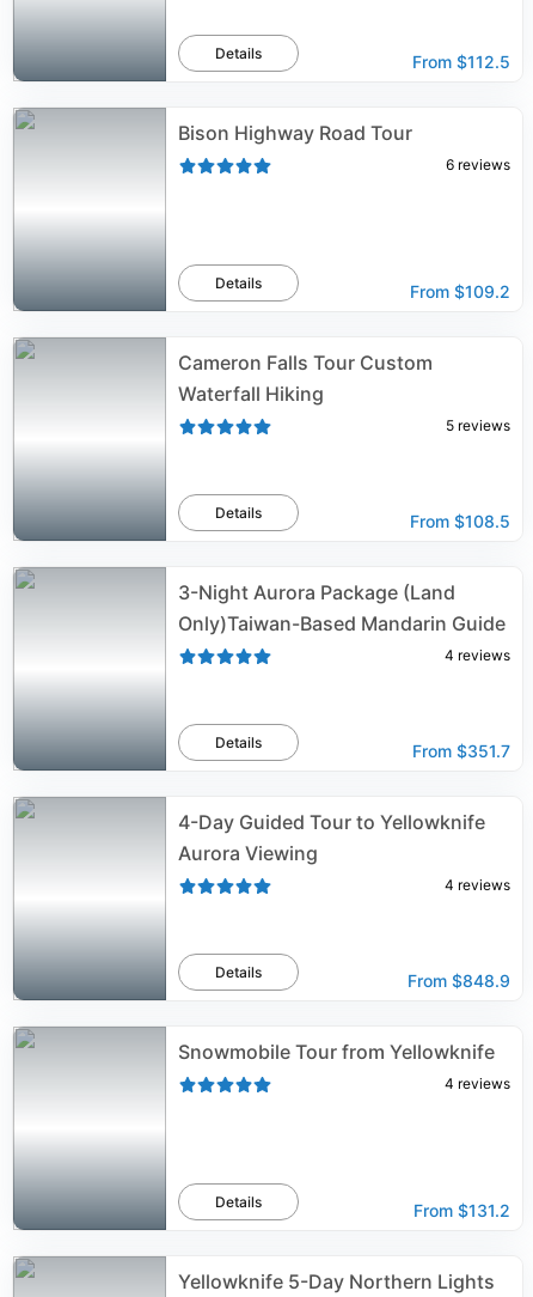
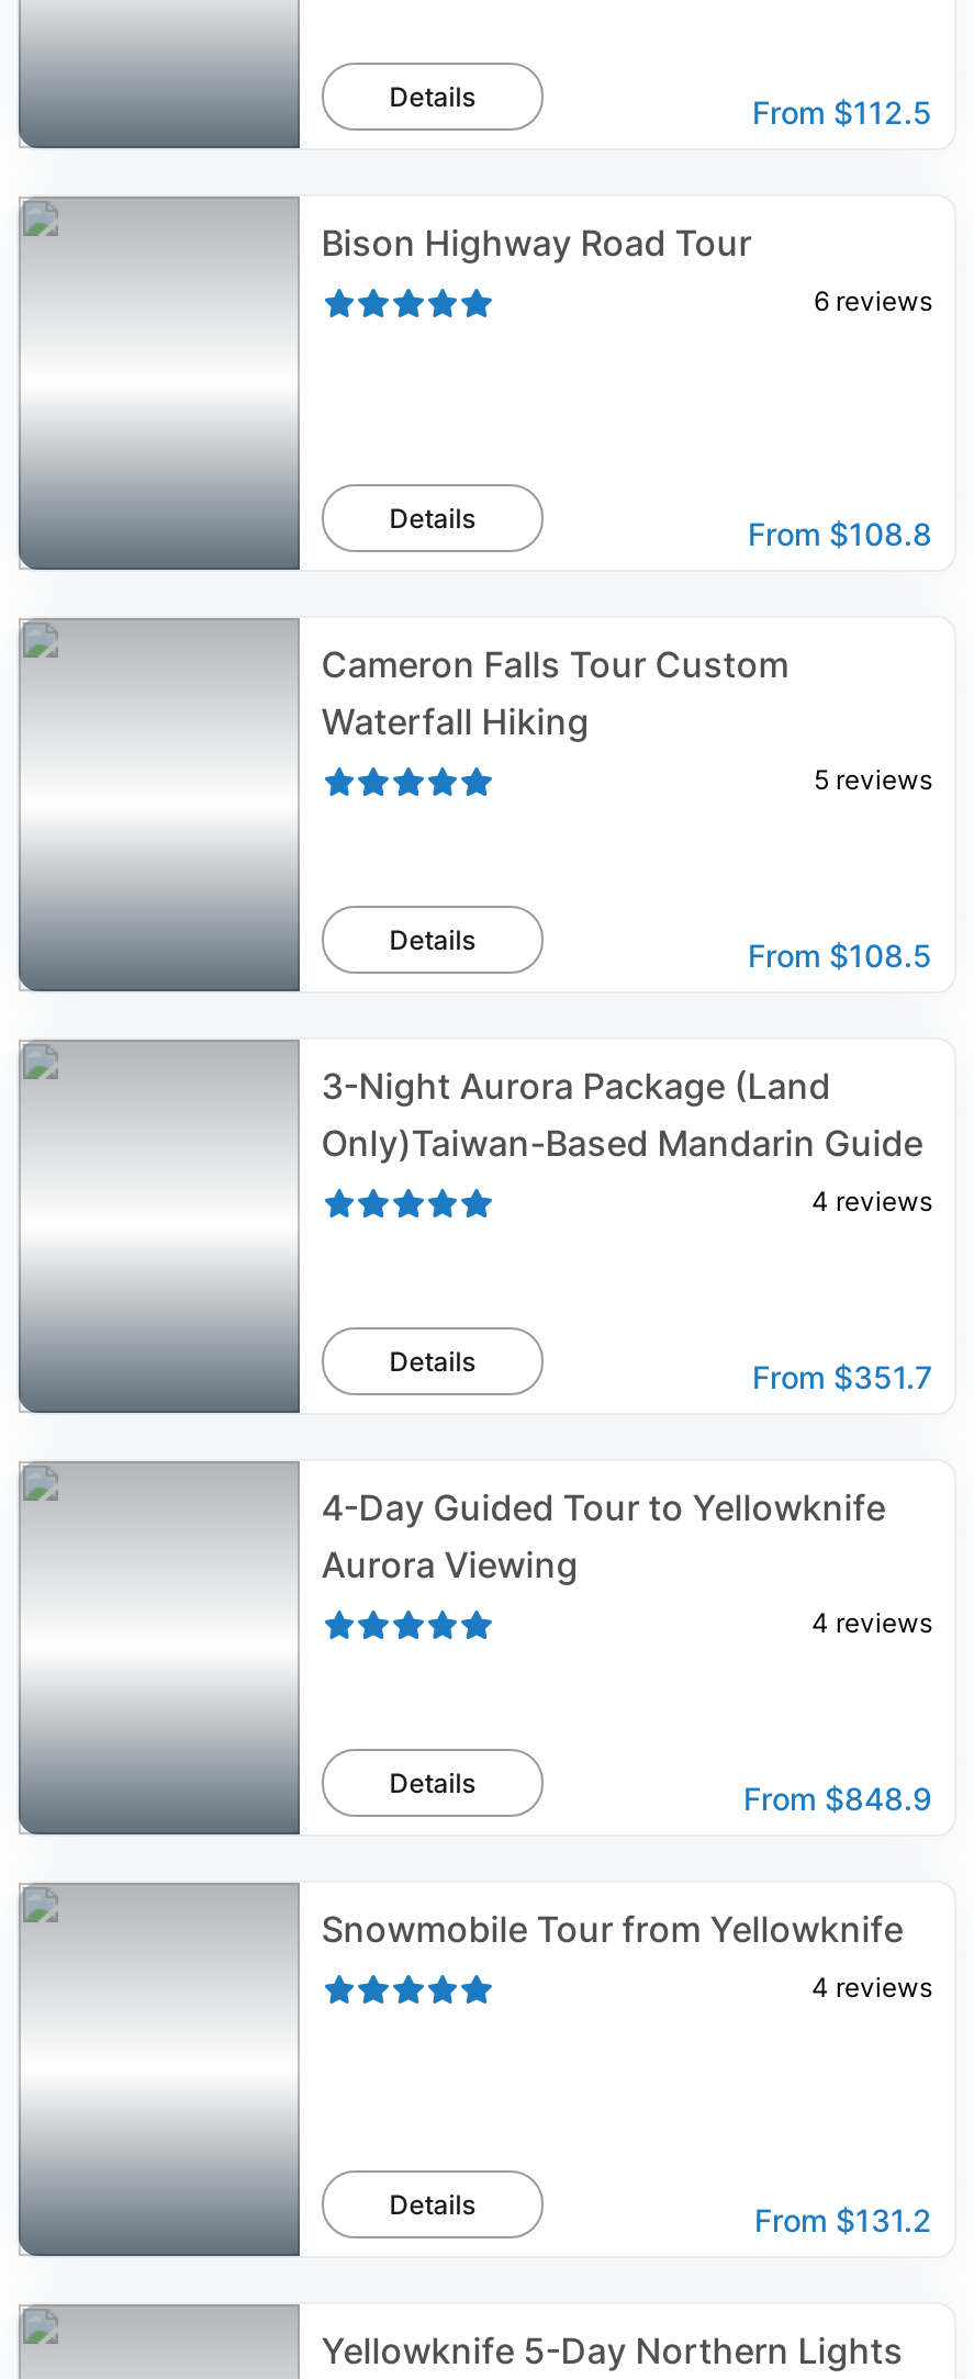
- From $109.2
+ From $108.8
